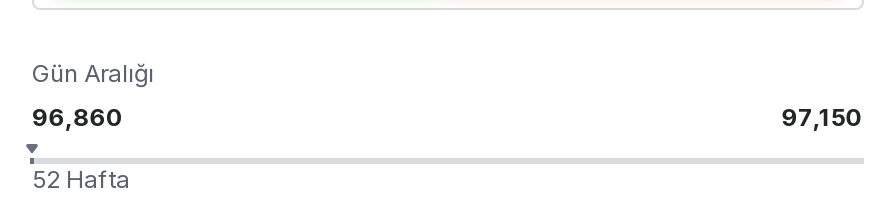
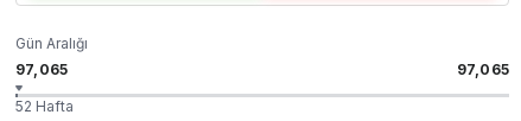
- 96,860
+ 97,065

- 97,150
+ 97,065
